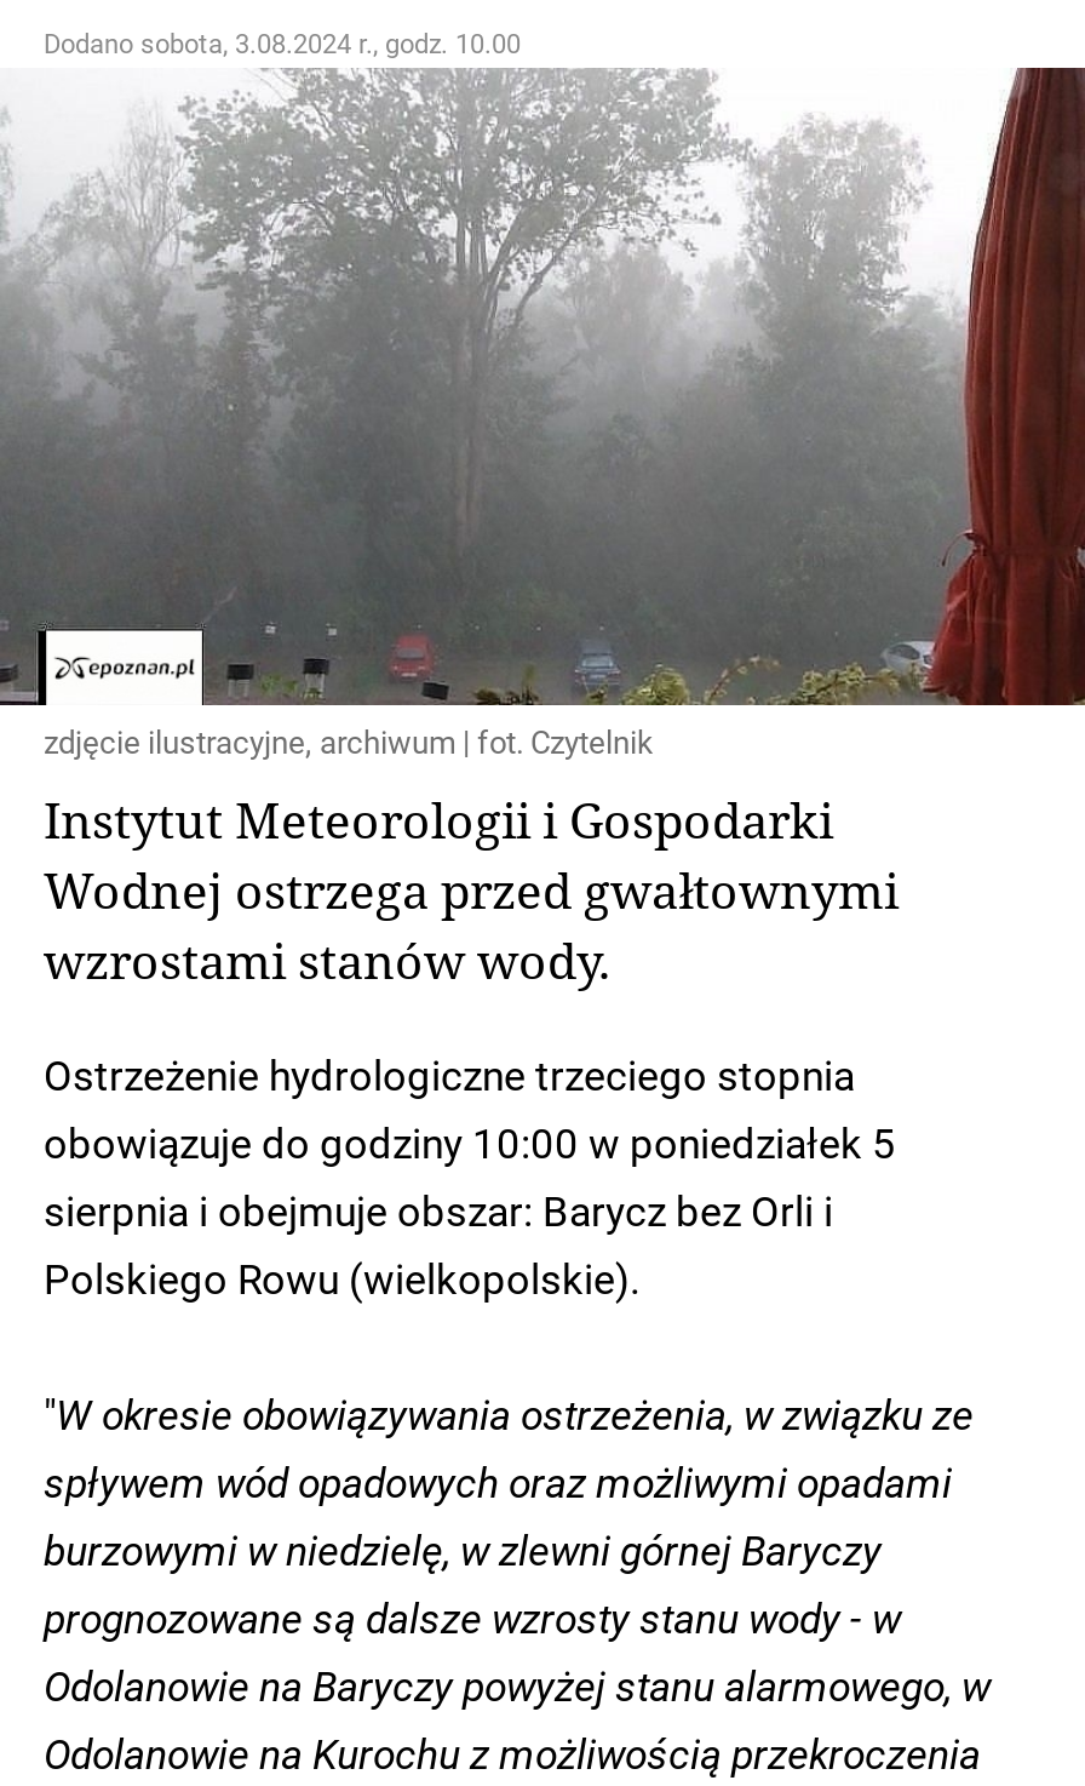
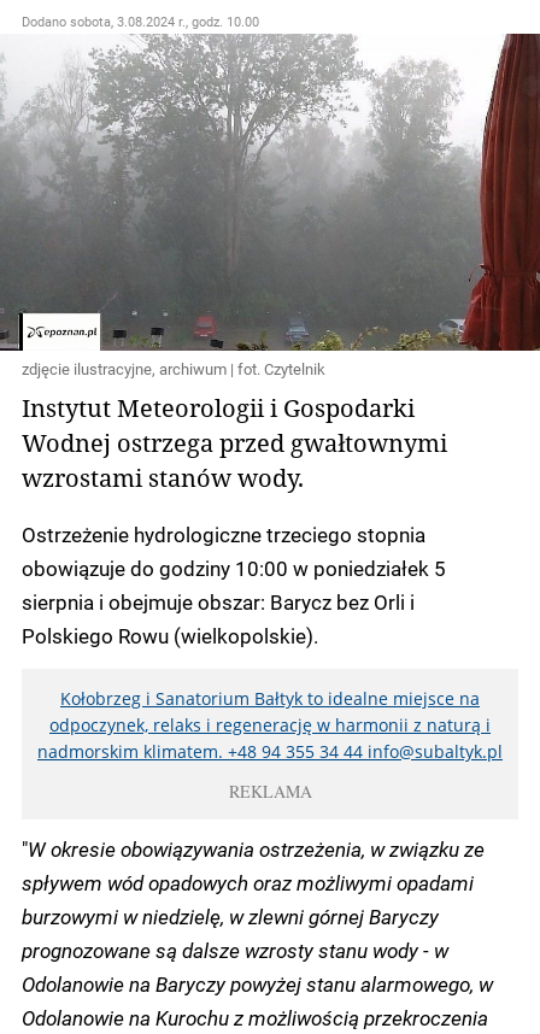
+ Kołobrzeg i Sanatorium Bałtyk to idealne miejsce na
+ odpoczynek, relaks i regenerację w harmonii z naturą i
+ nadmorskim klimatem. +48 94 355 34 44 info@subaltyk.pl
+ REKLAMA
